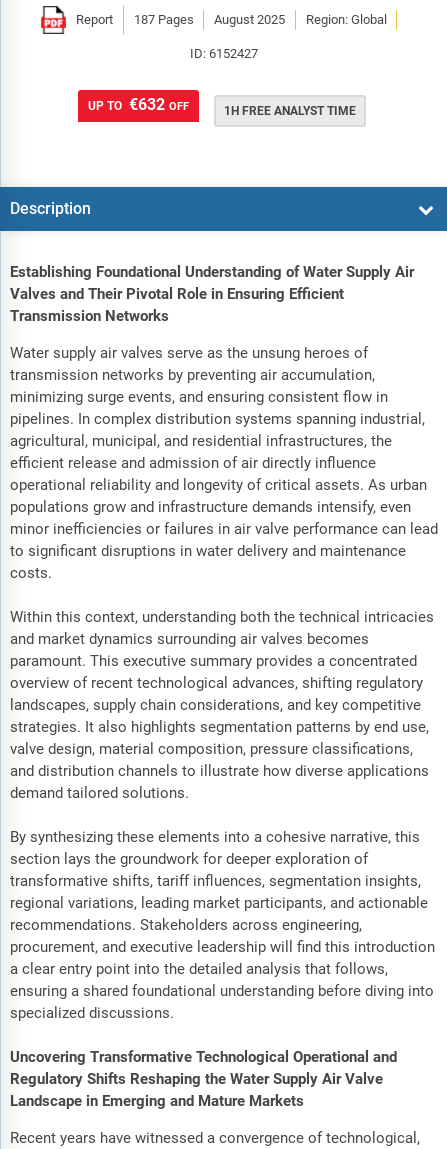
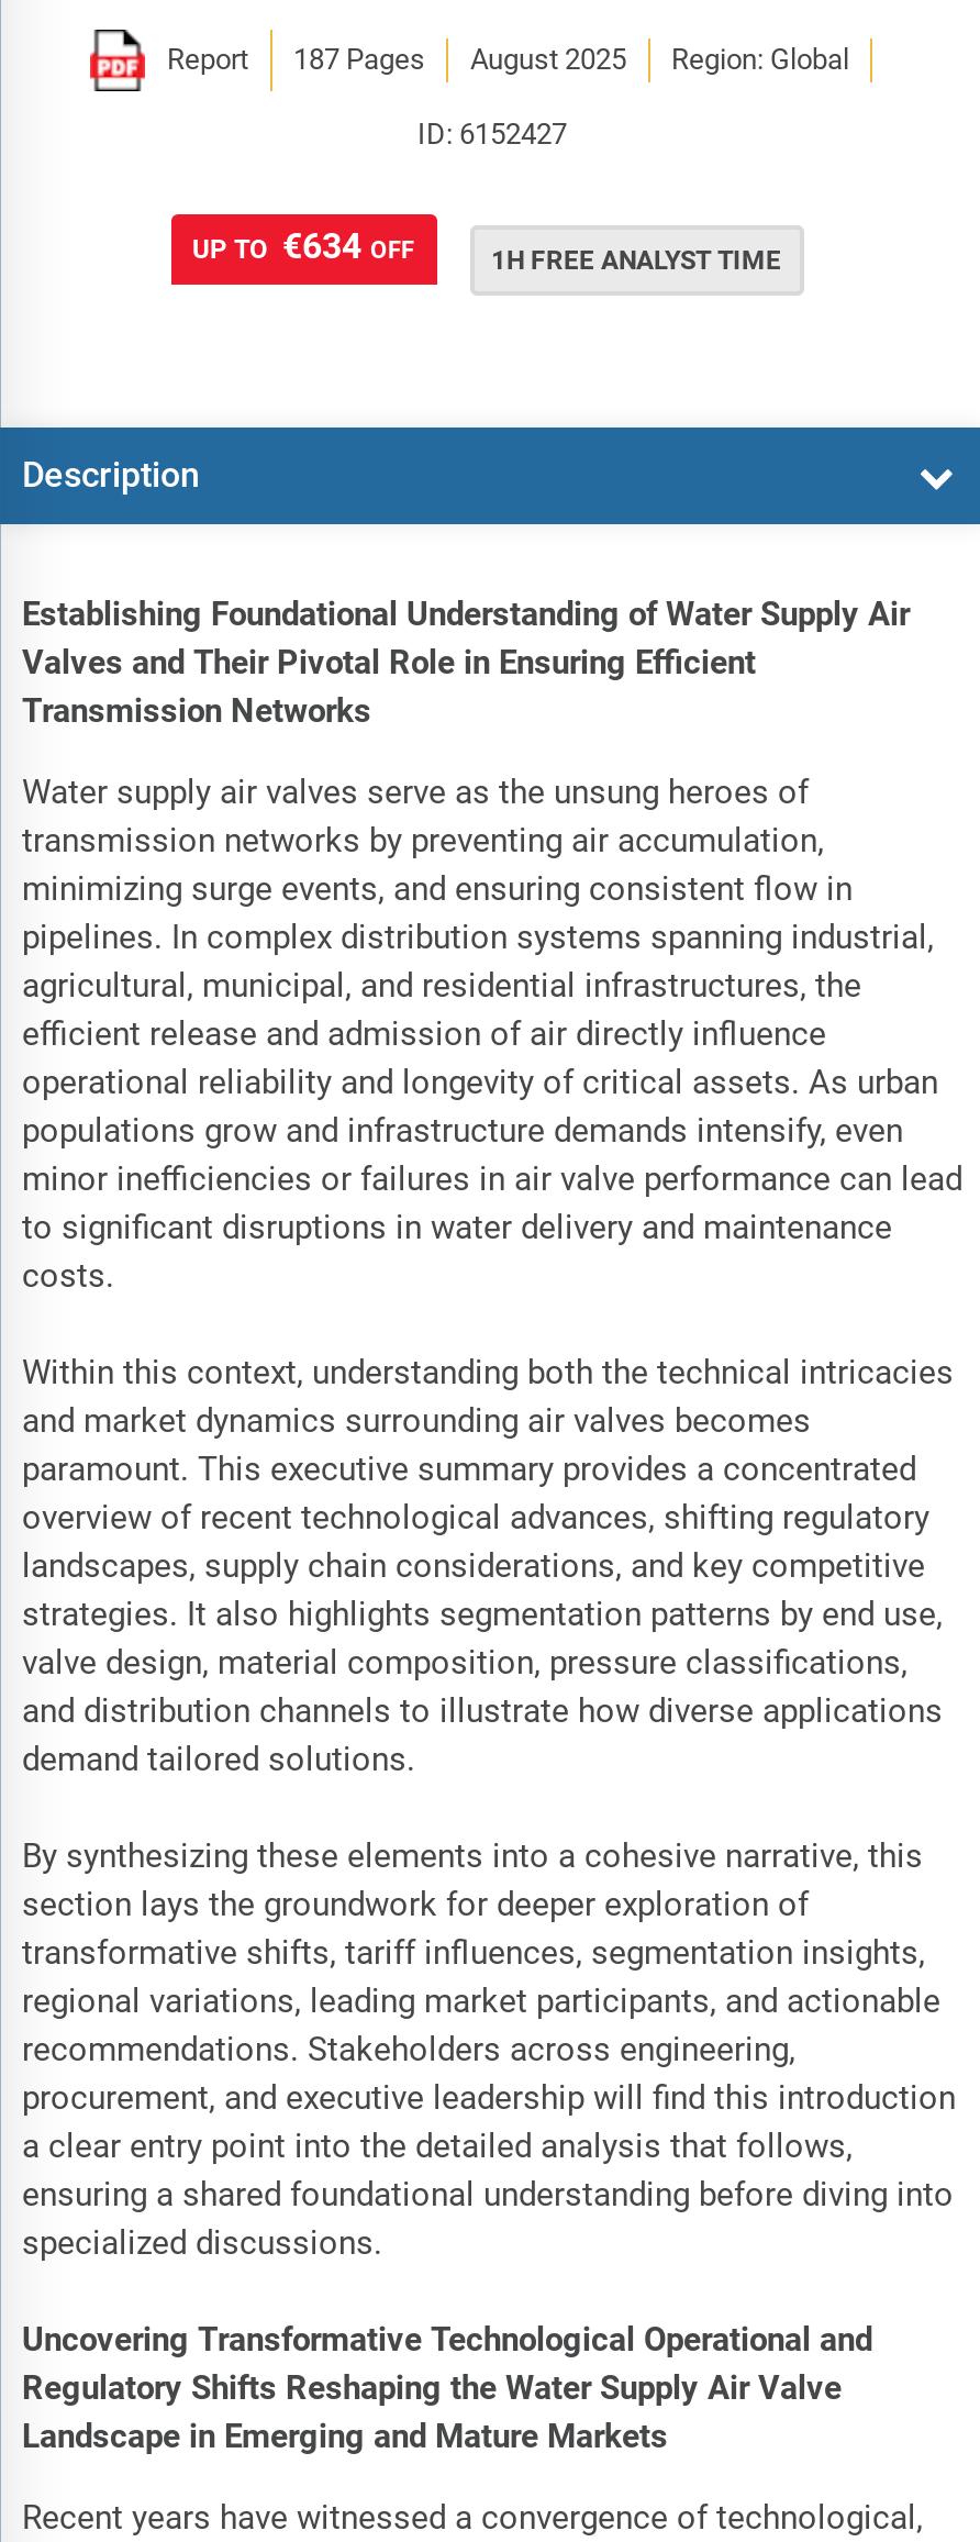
- UP TO €632 OFF
+ UP TO €634 OFF
